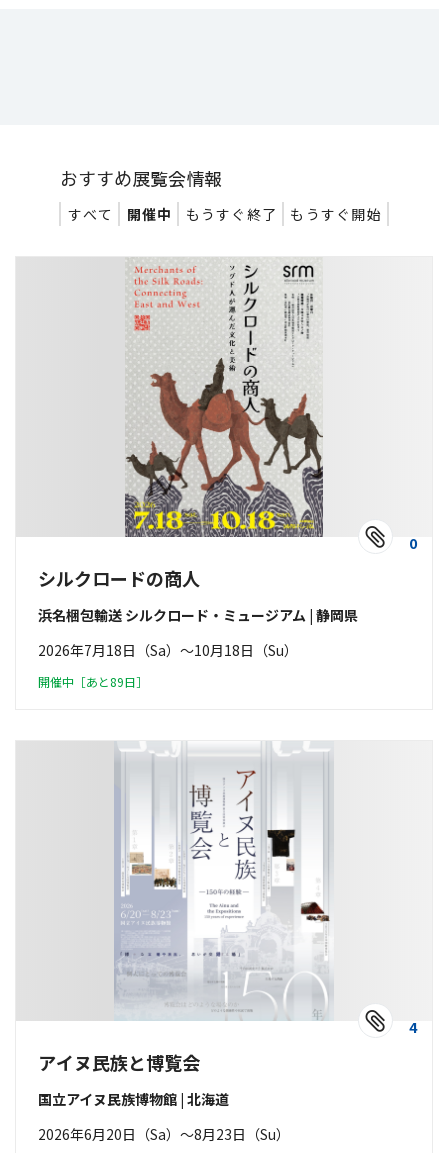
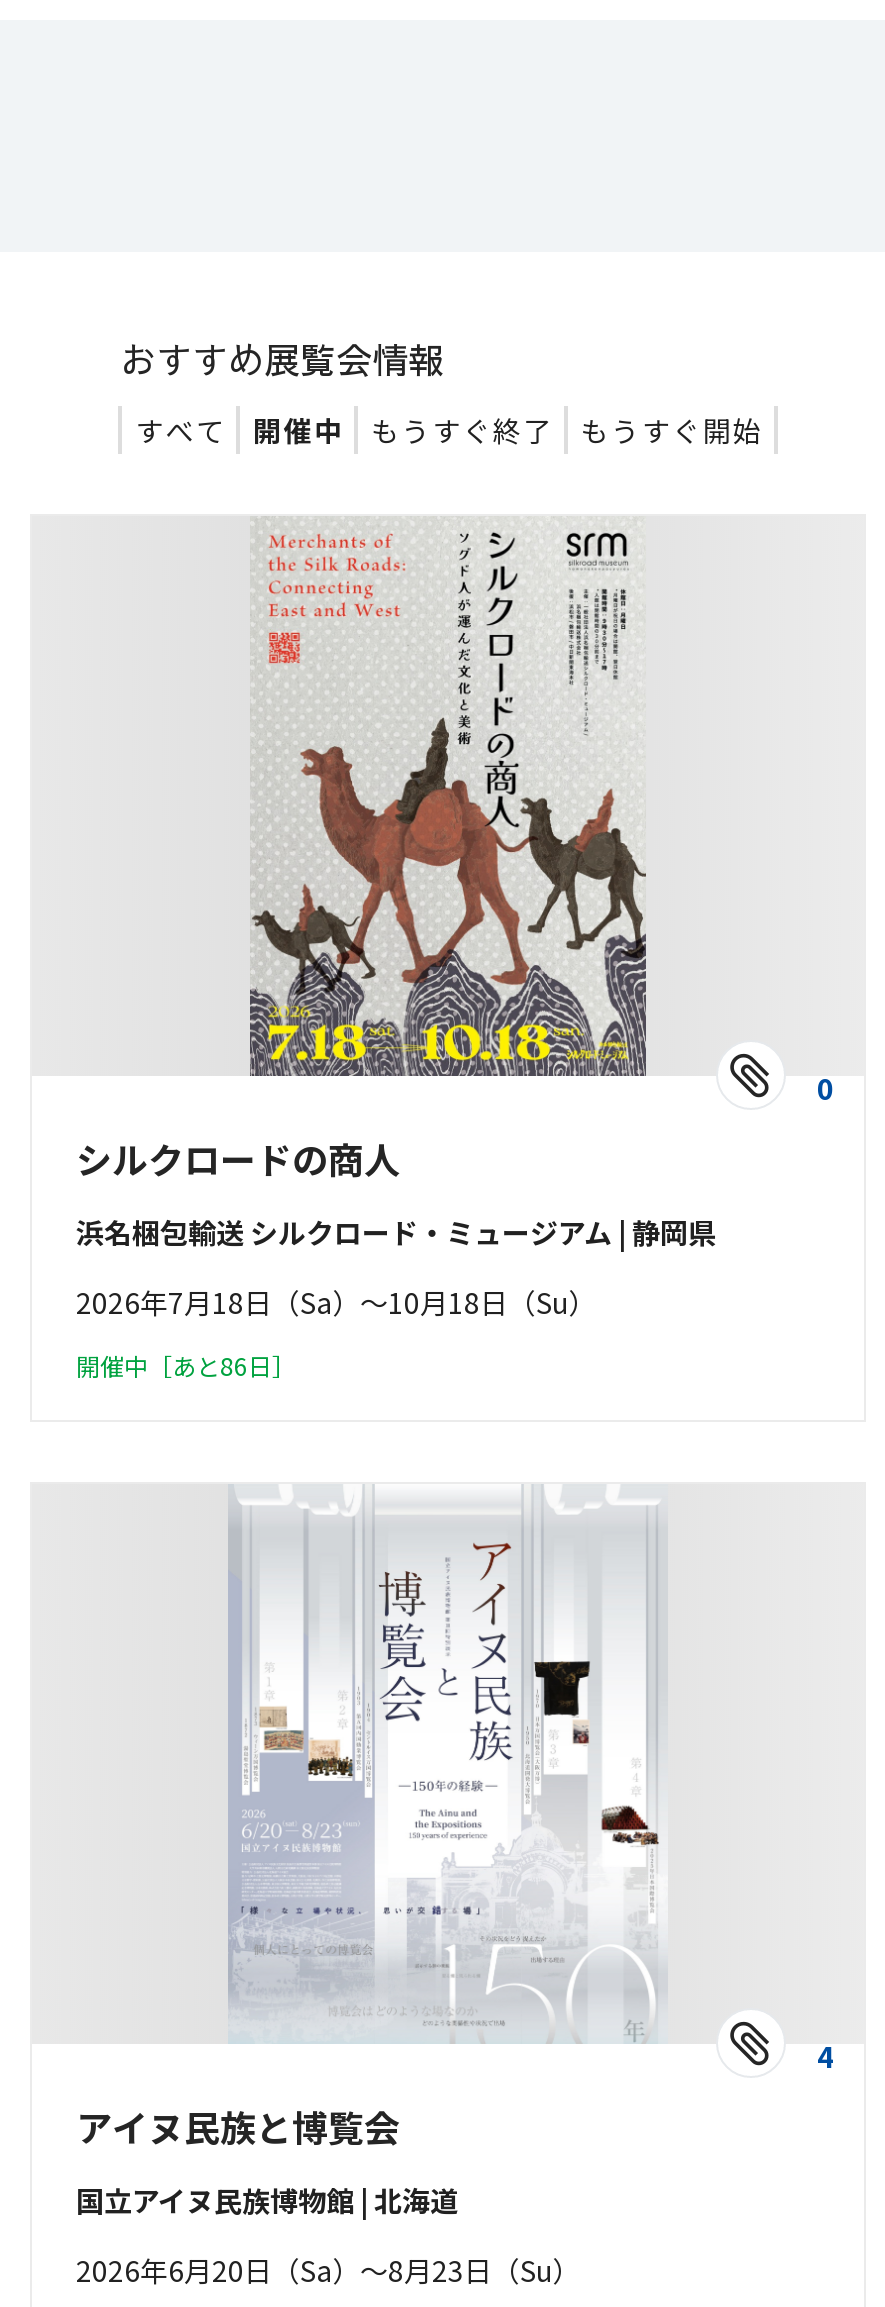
- 開催中［あと89日］
+ 開催中［あと86日］
